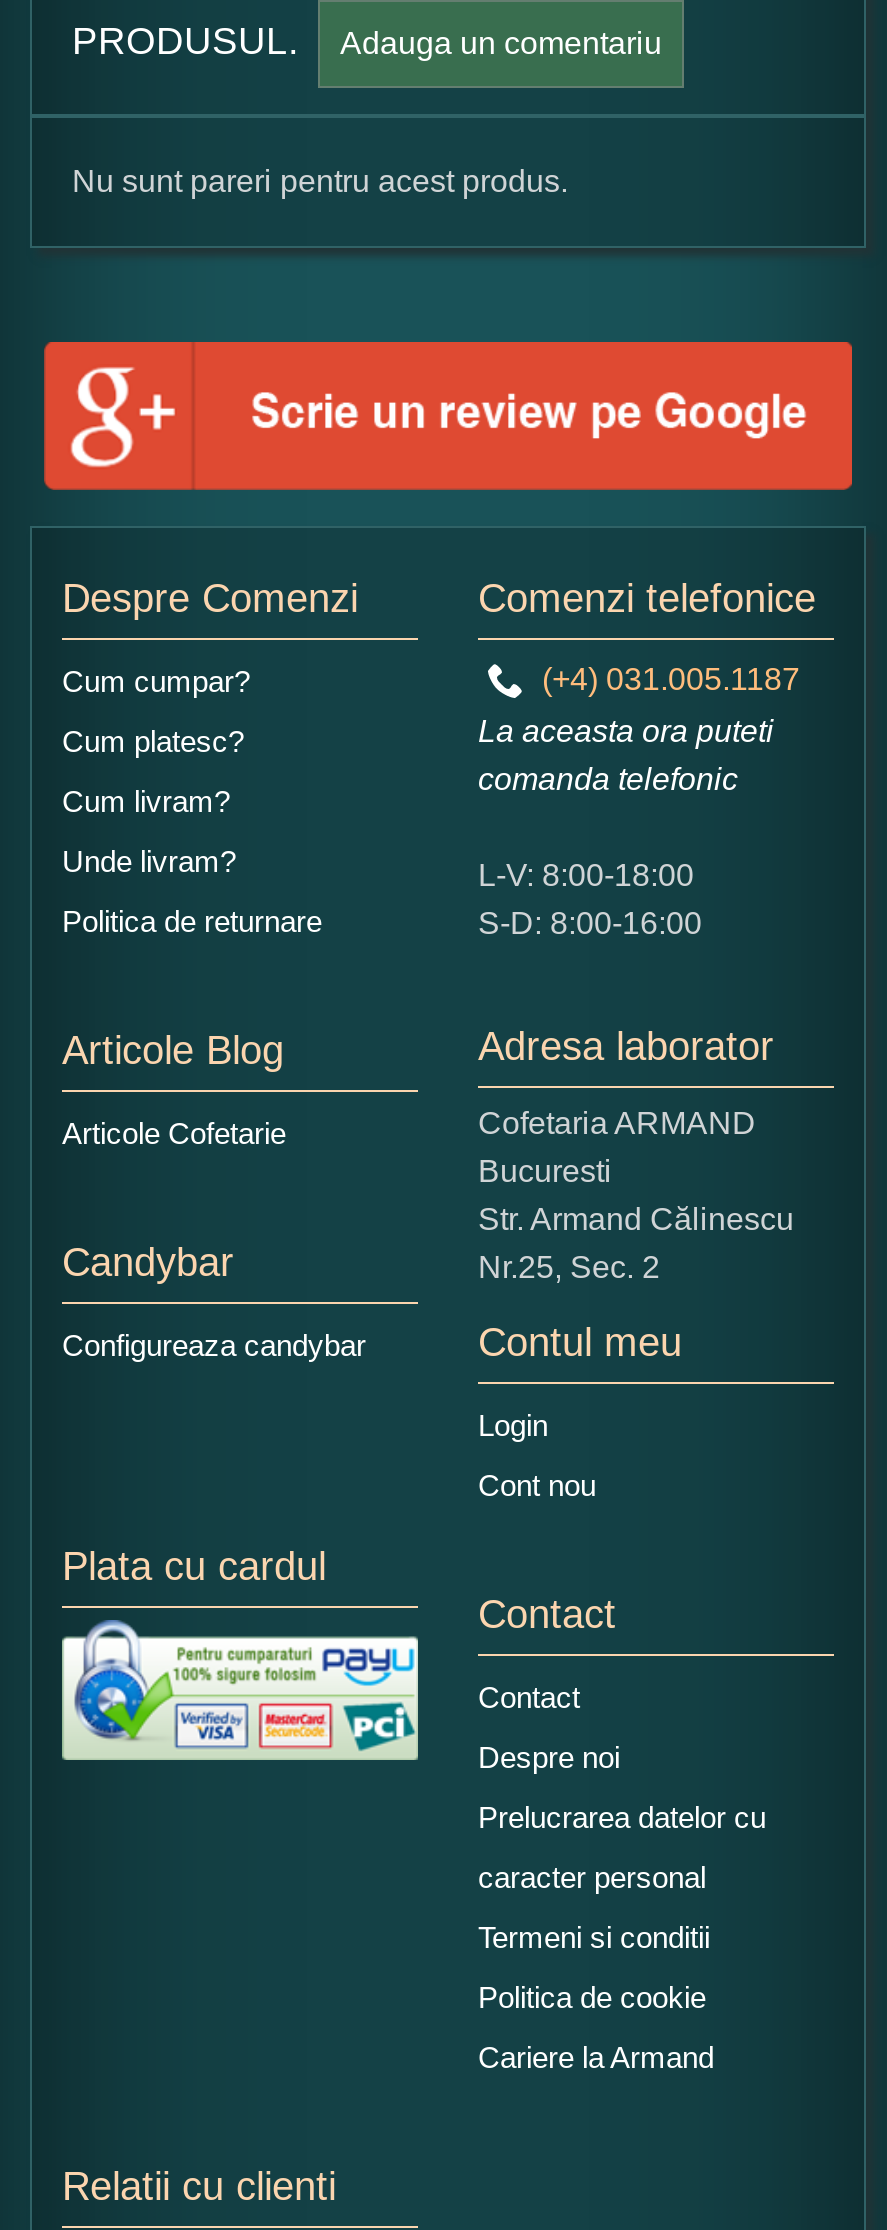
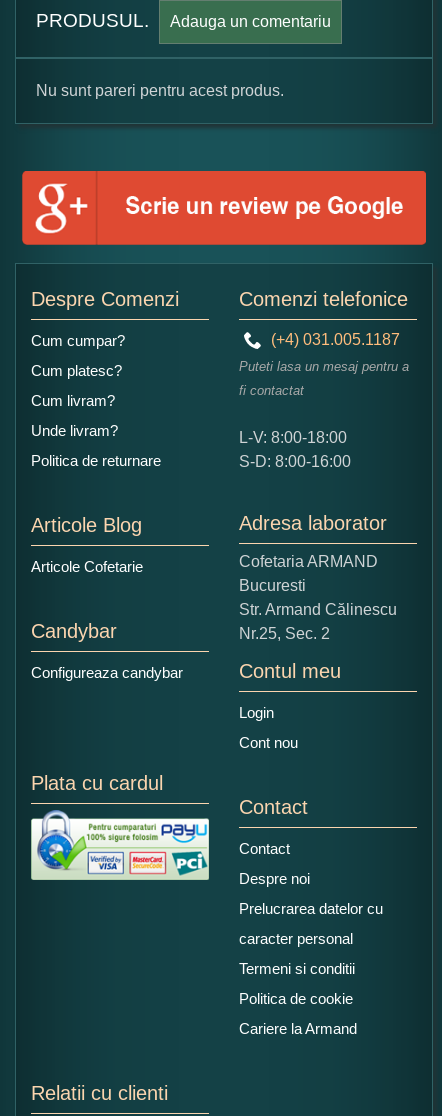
- La aceasta ora puteti
- comanda telefonic
+ Puteti lasa un mesaj pentru a
+ fi contactat
